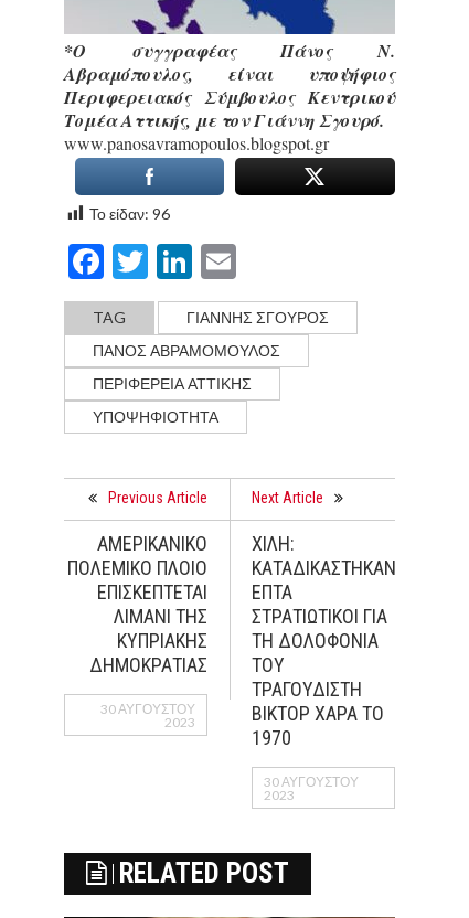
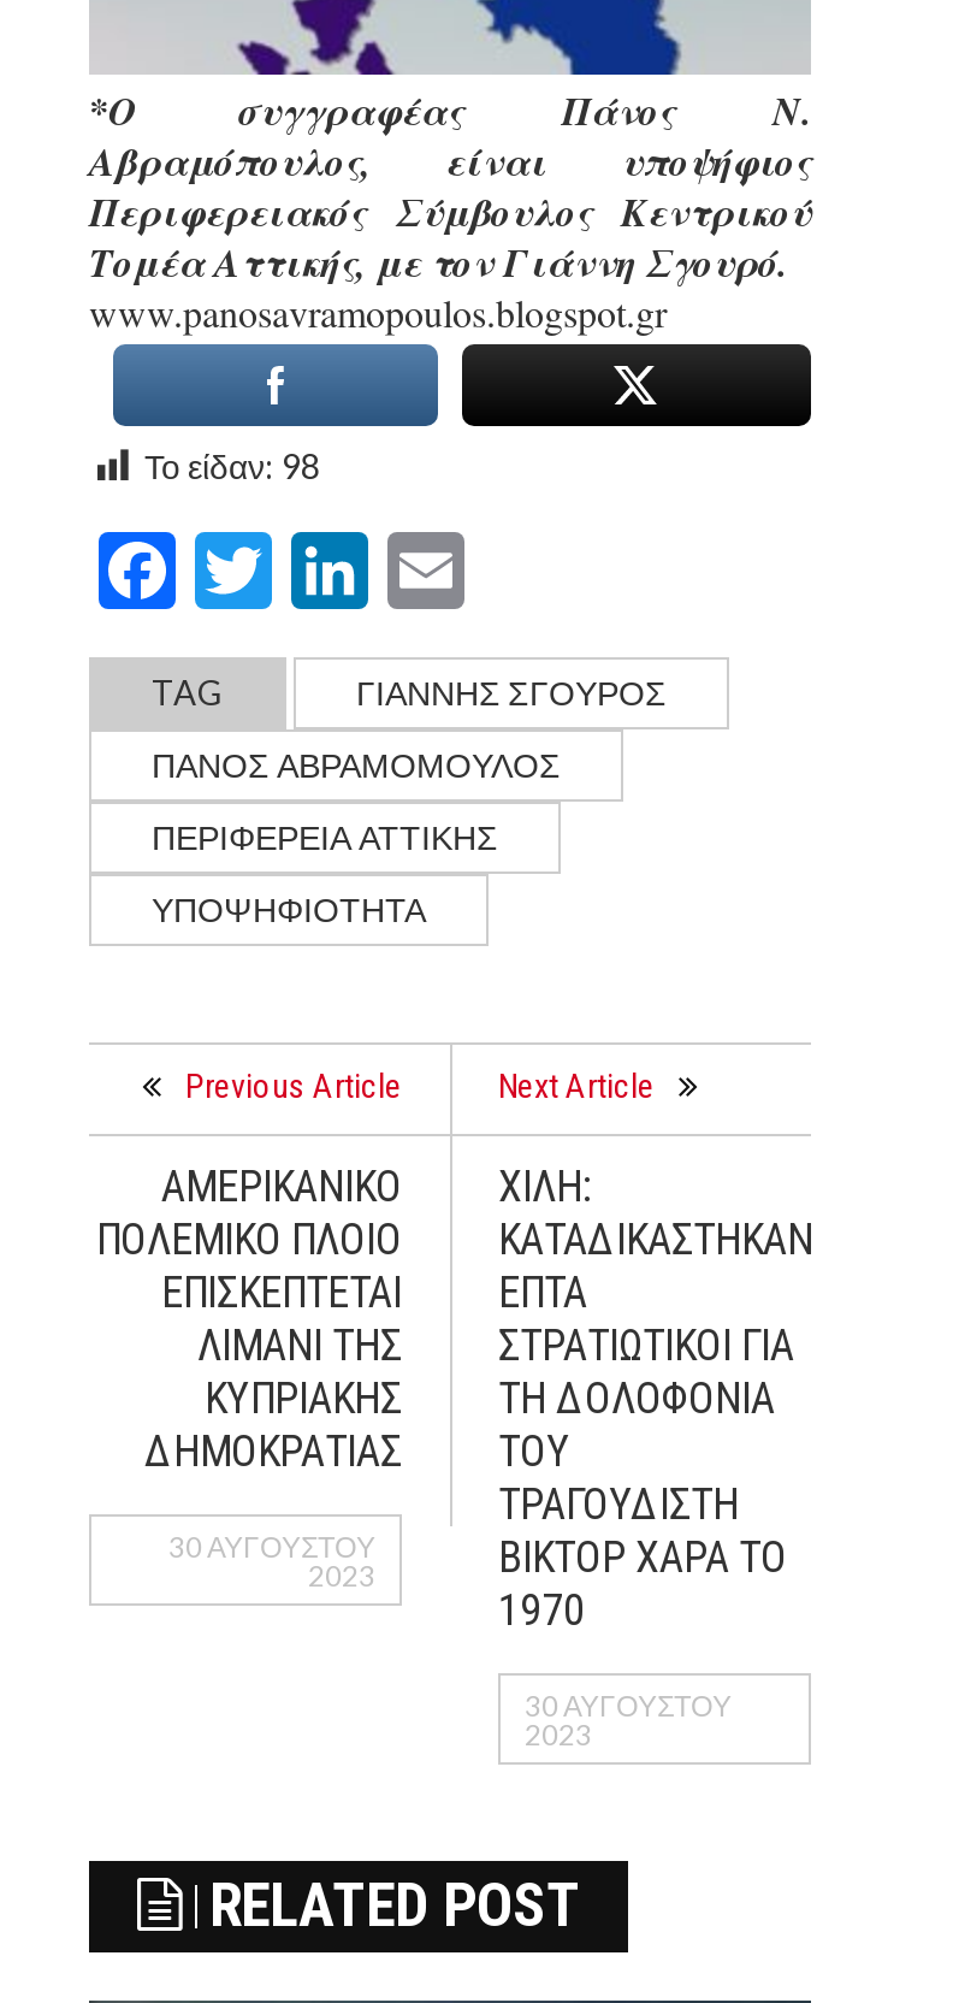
- Το είδαν: 96
+ Το είδαν: 98
